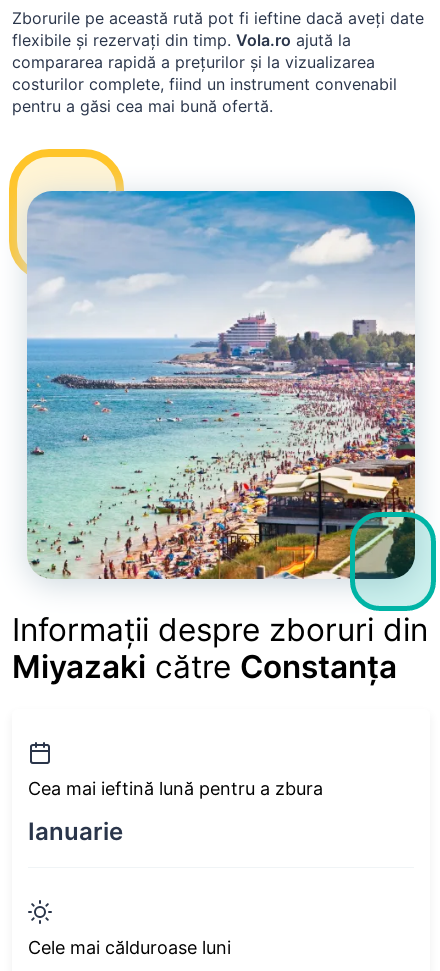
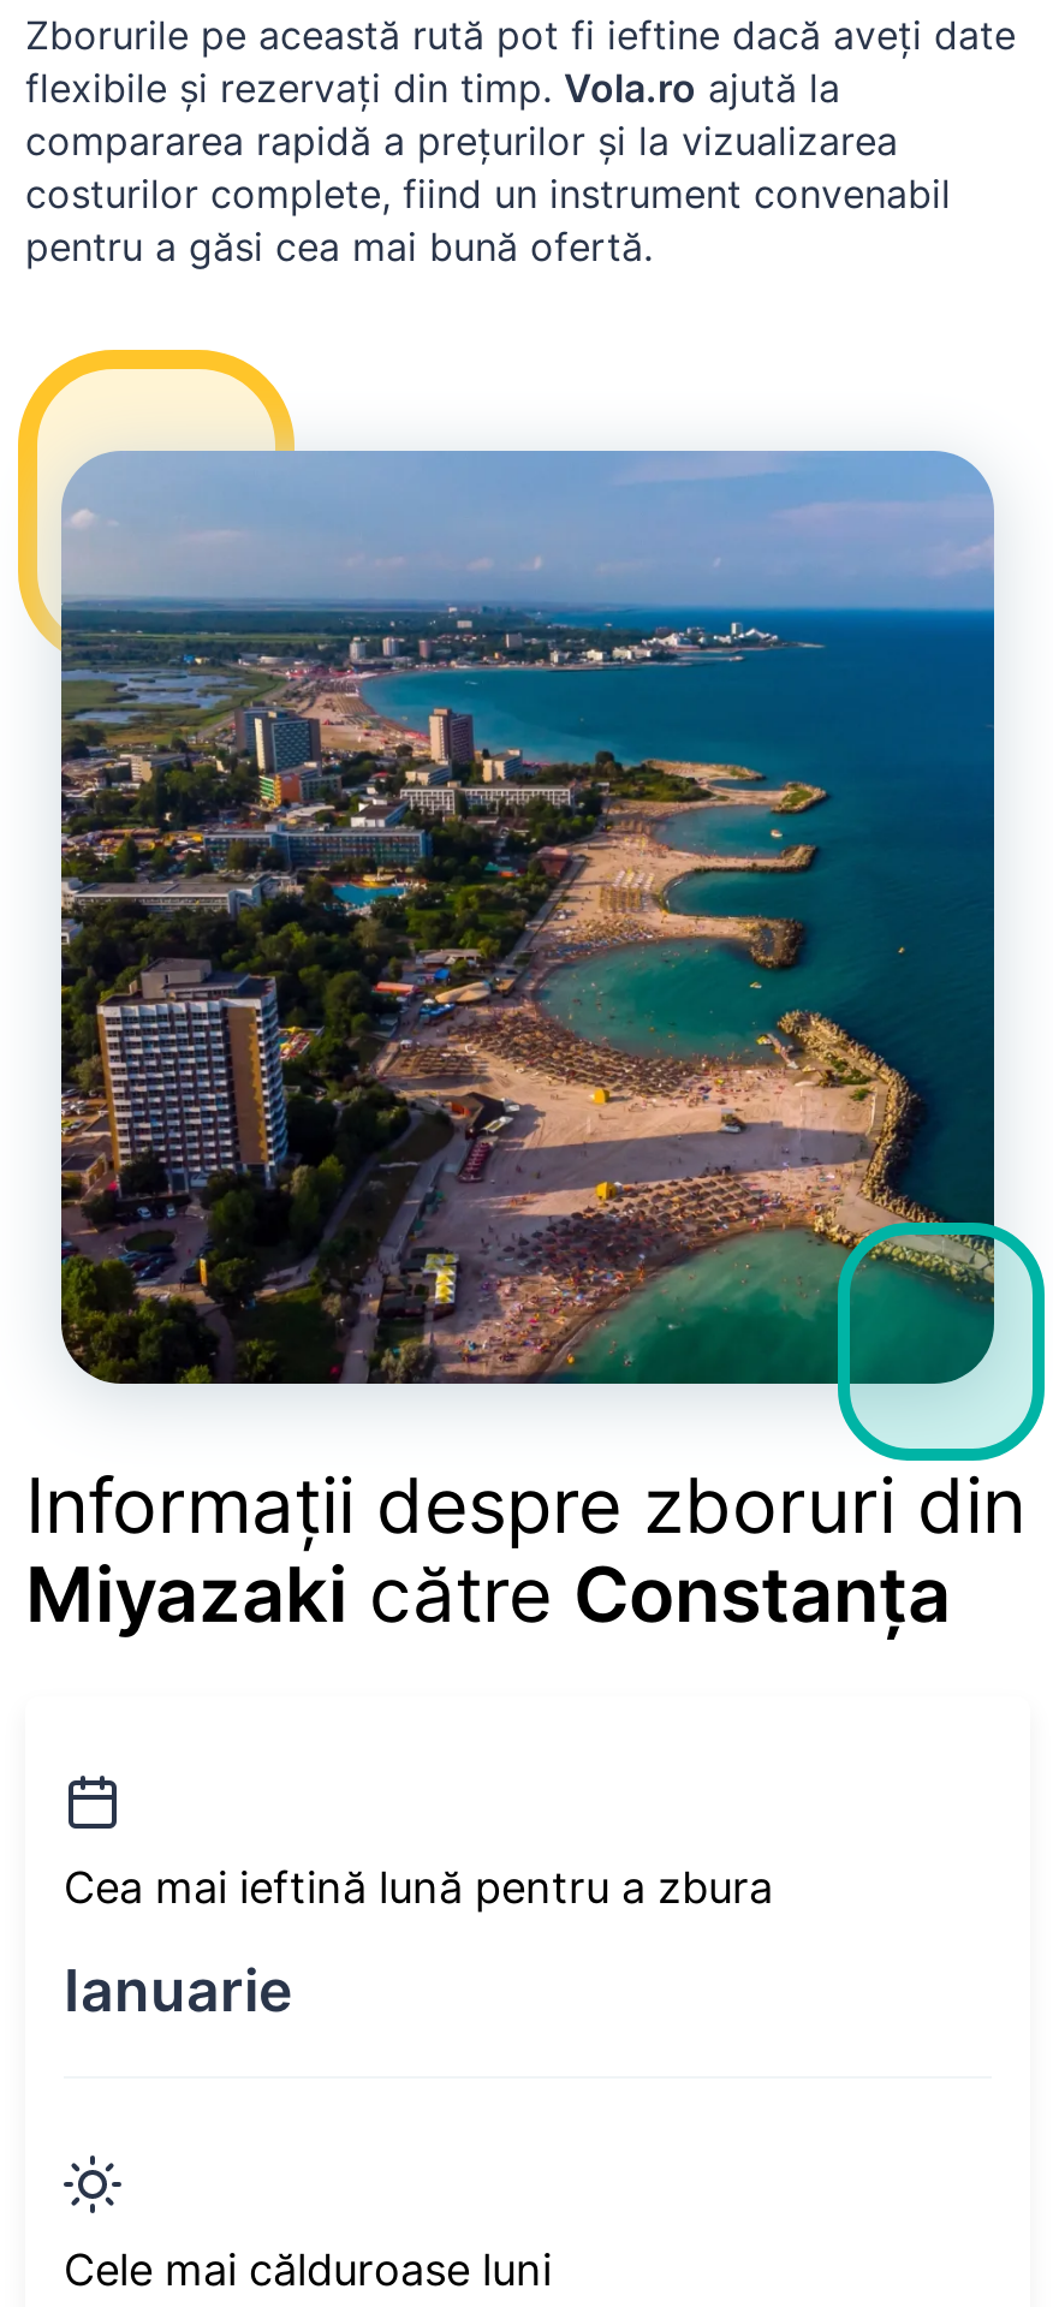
- [image]
+ [image]
